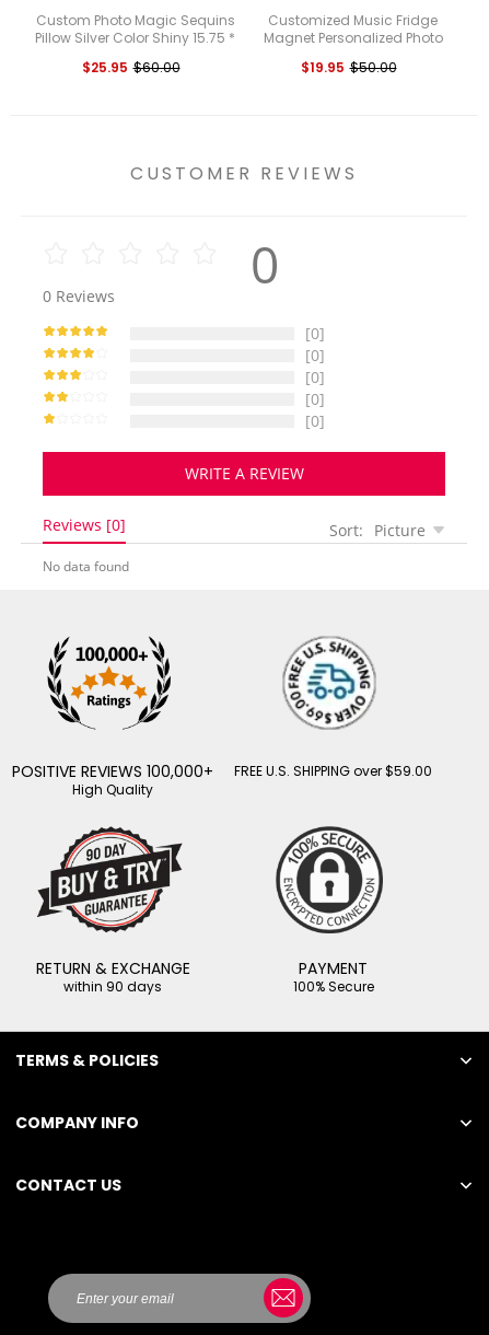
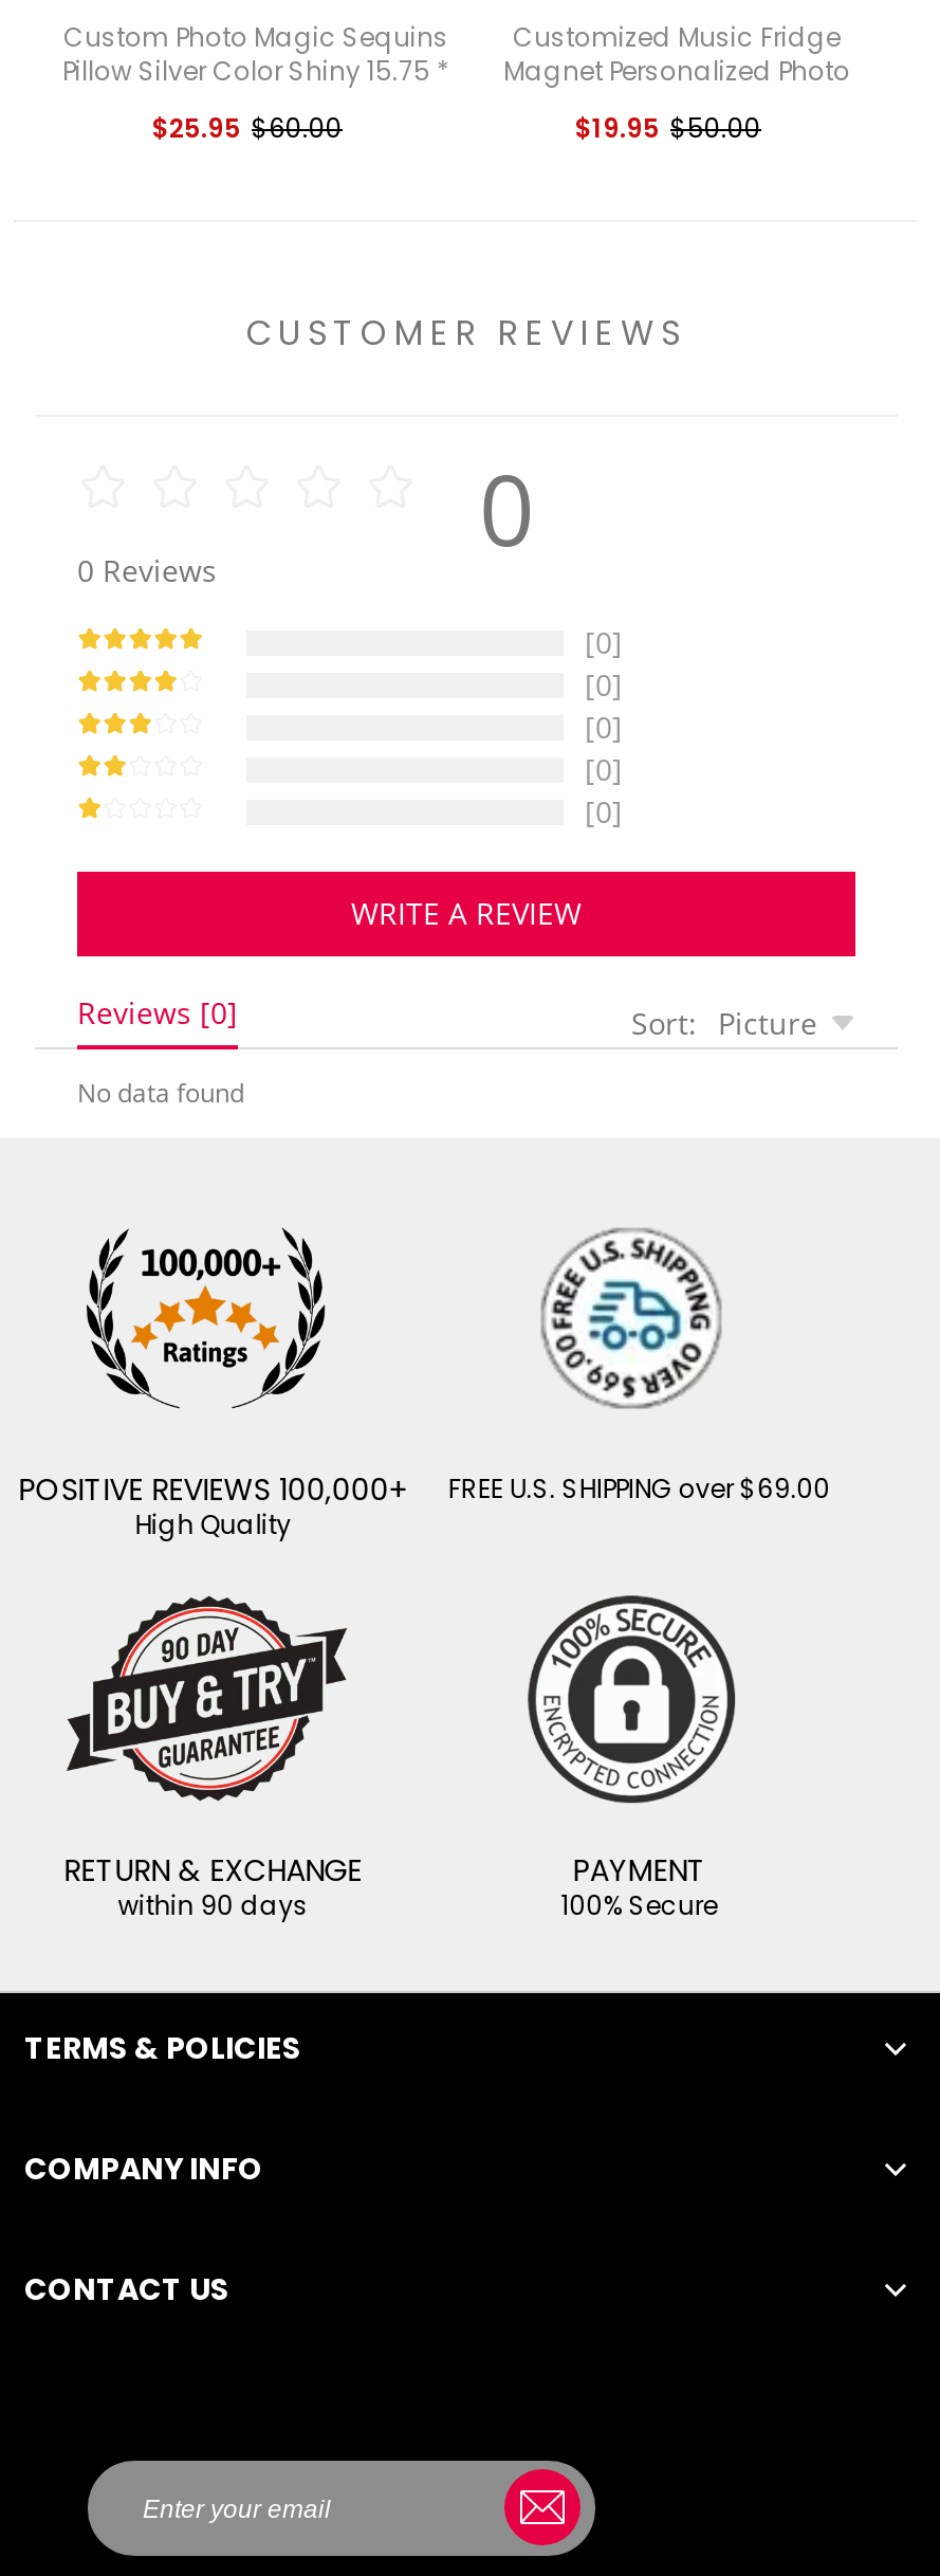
- FREE U.S. SHIPPING over $59.00
+ FREE U.S. SHIPPING over $69.00
